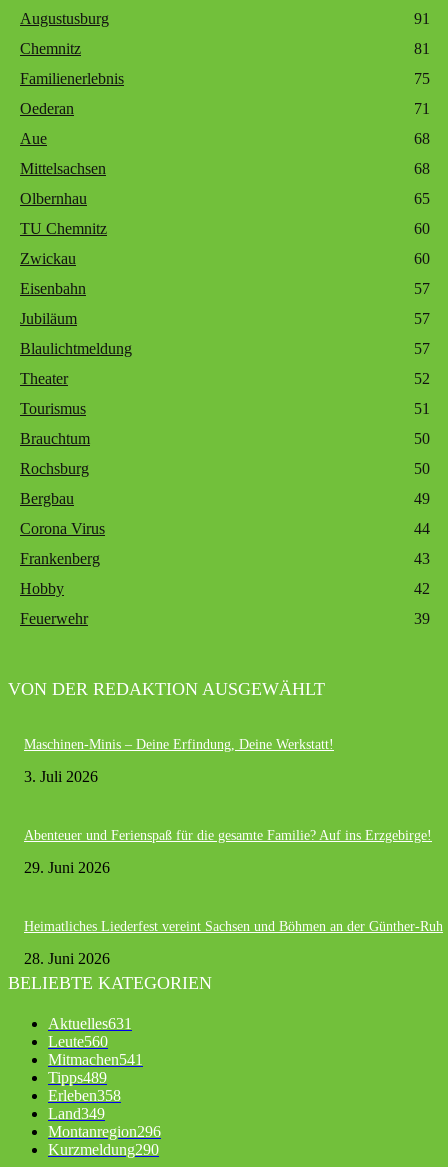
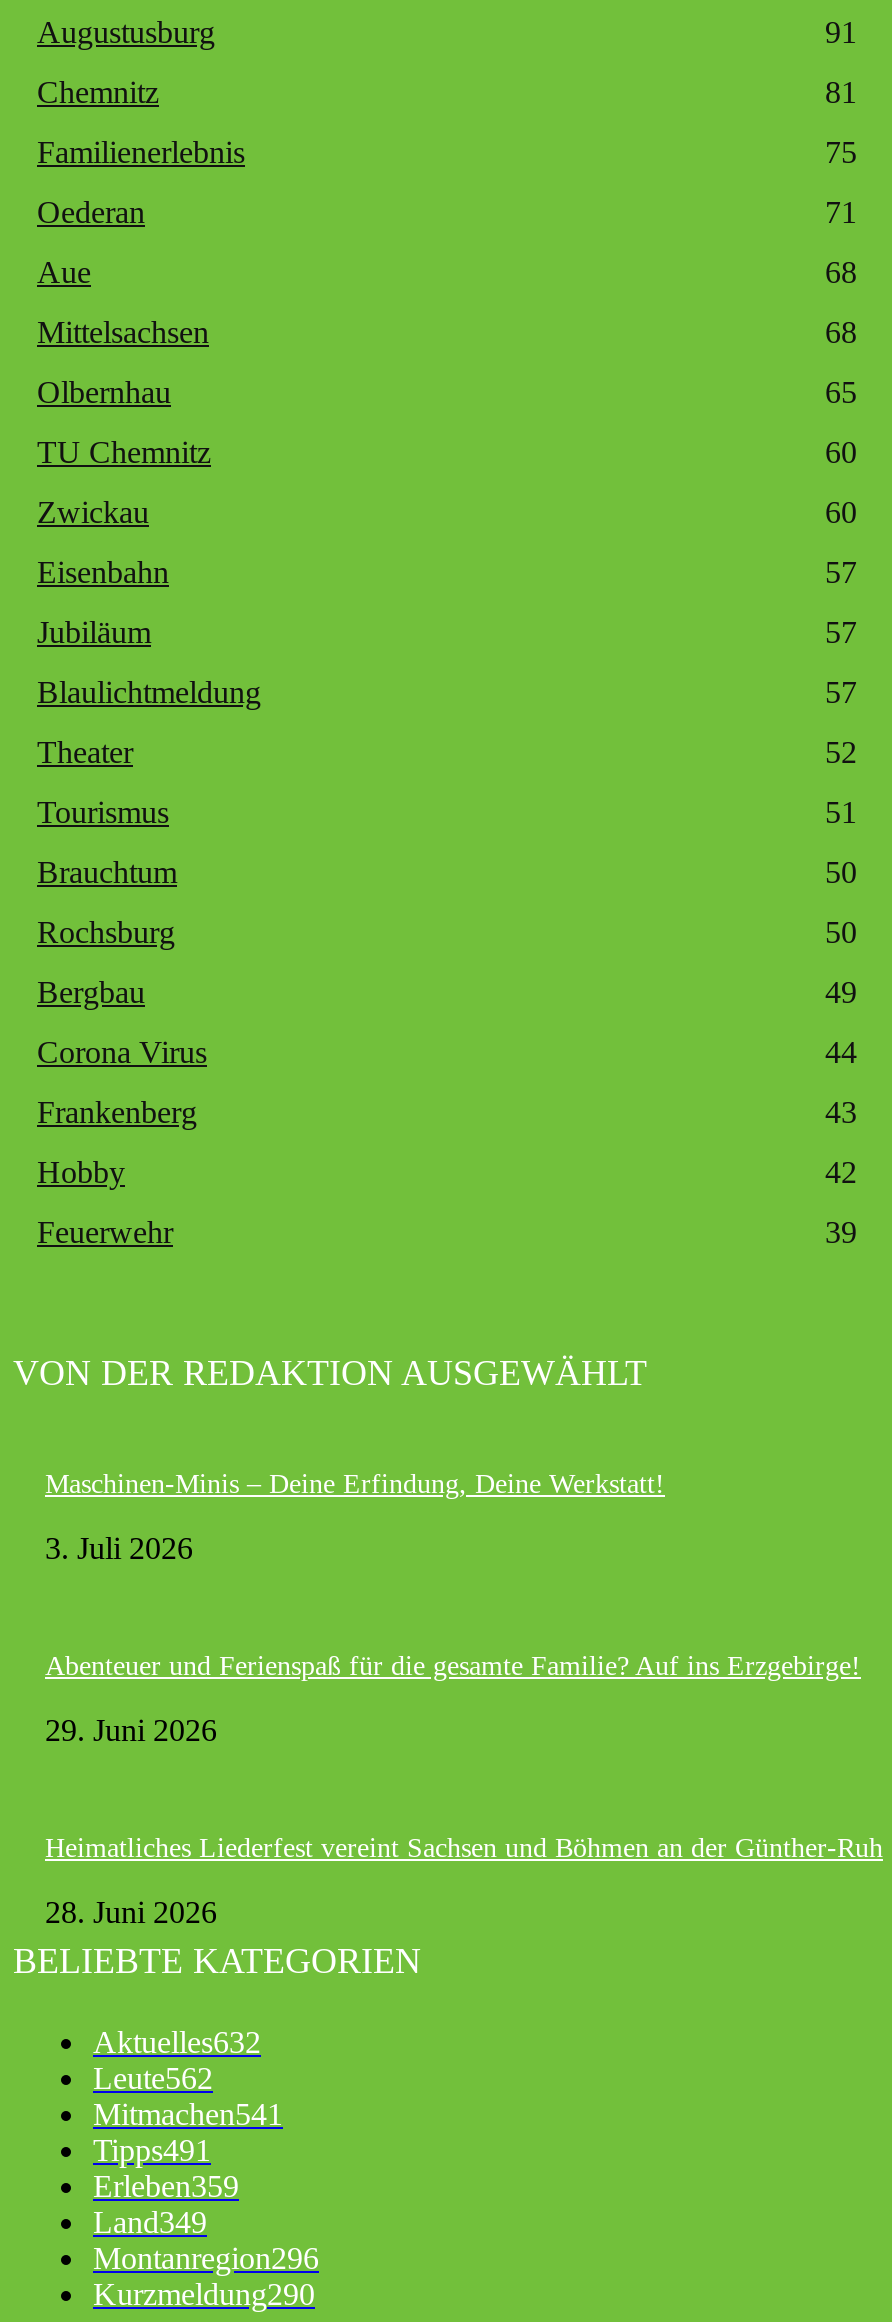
- Aktuelles631
+ Aktuelles632

- Leute560
+ Leute562

- Tipps489
+ Tipps491

- Erleben358
+ Erleben359
